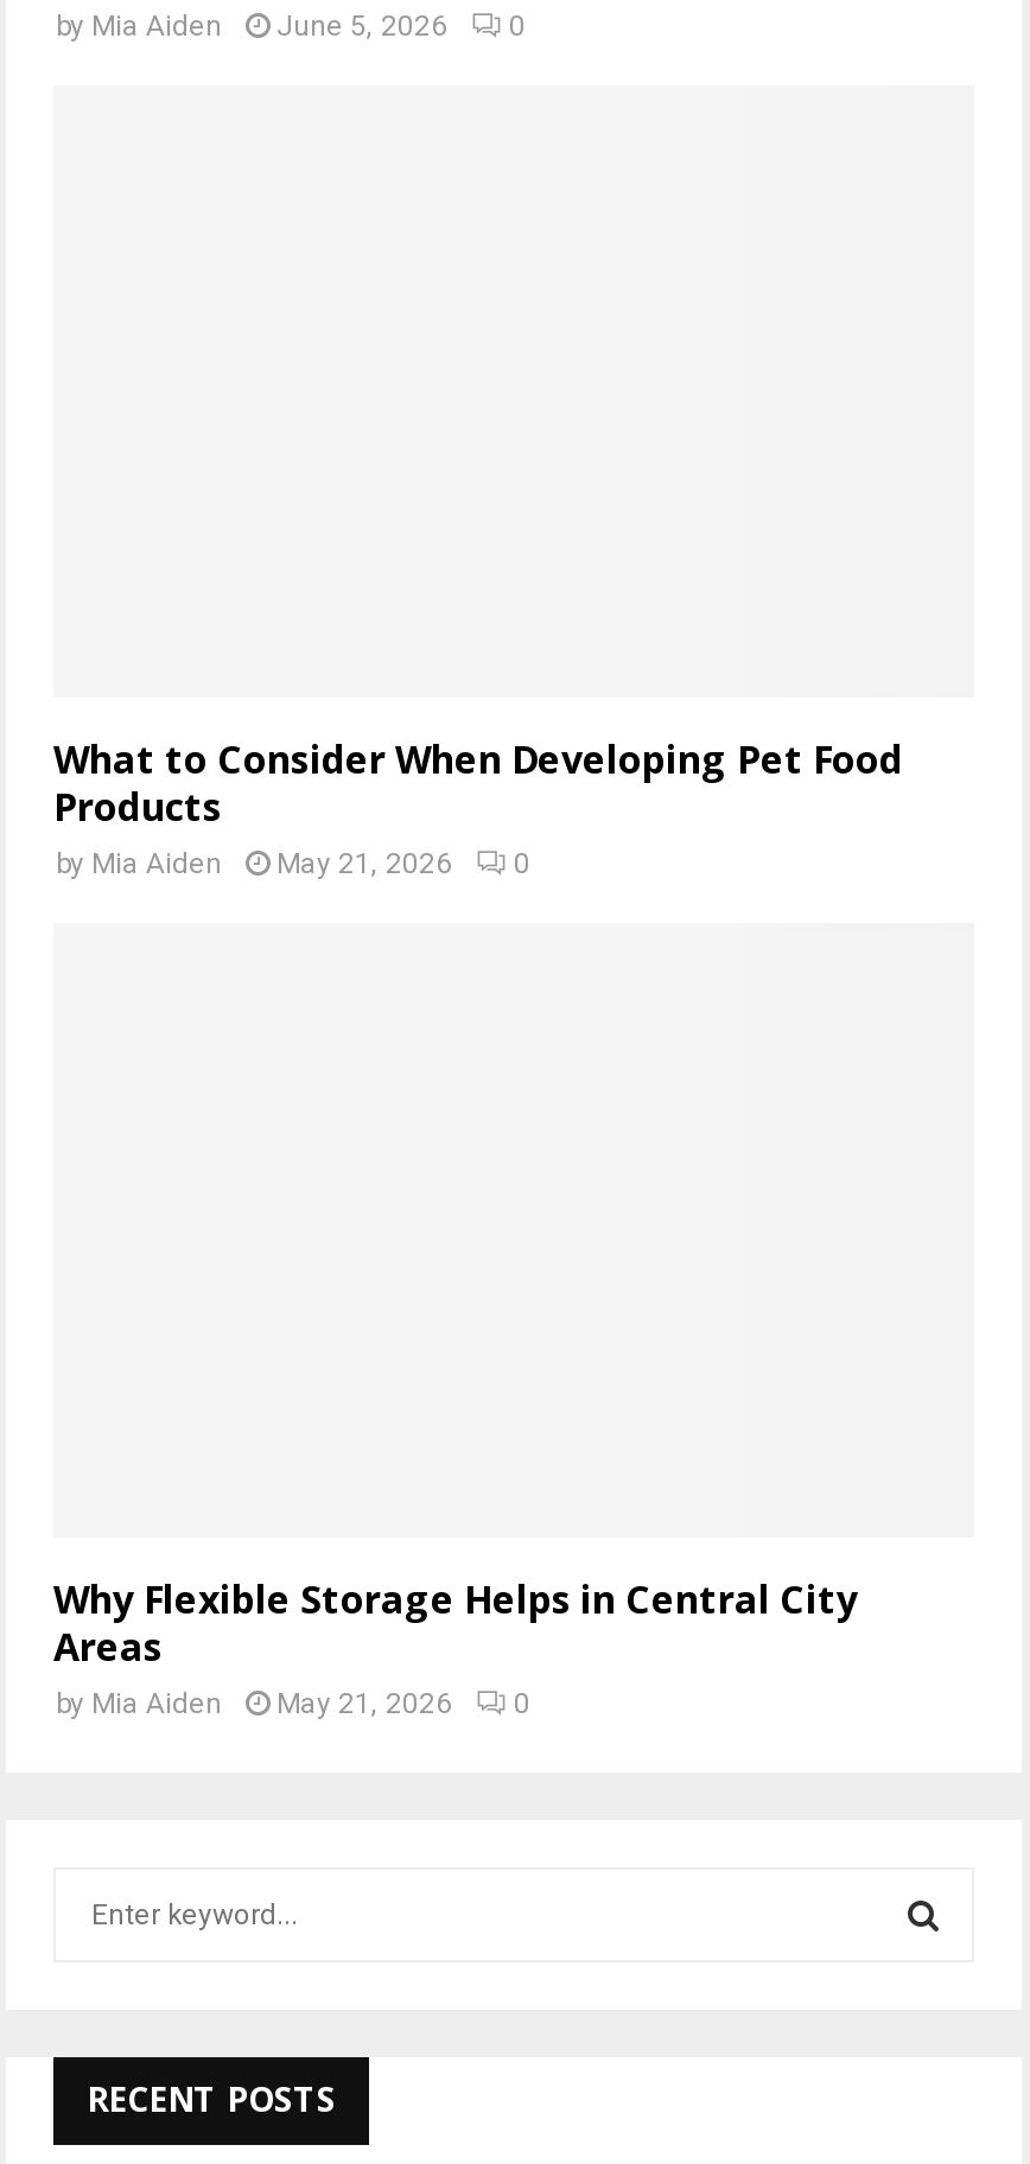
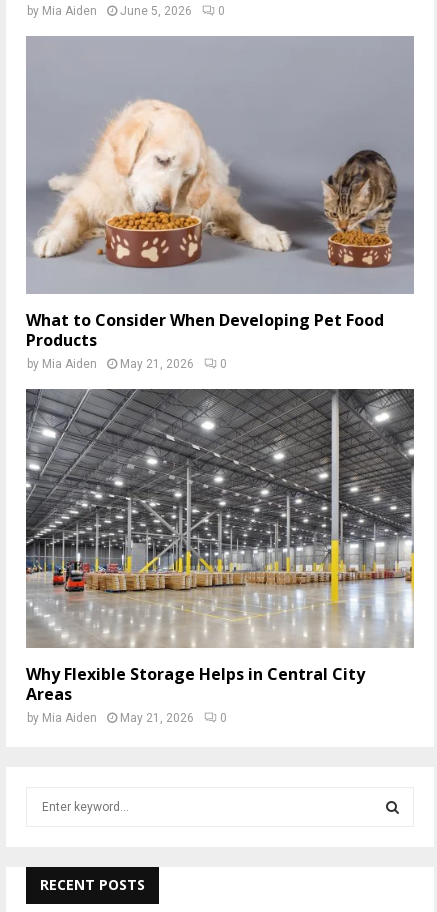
+ [image]

+ [image]
